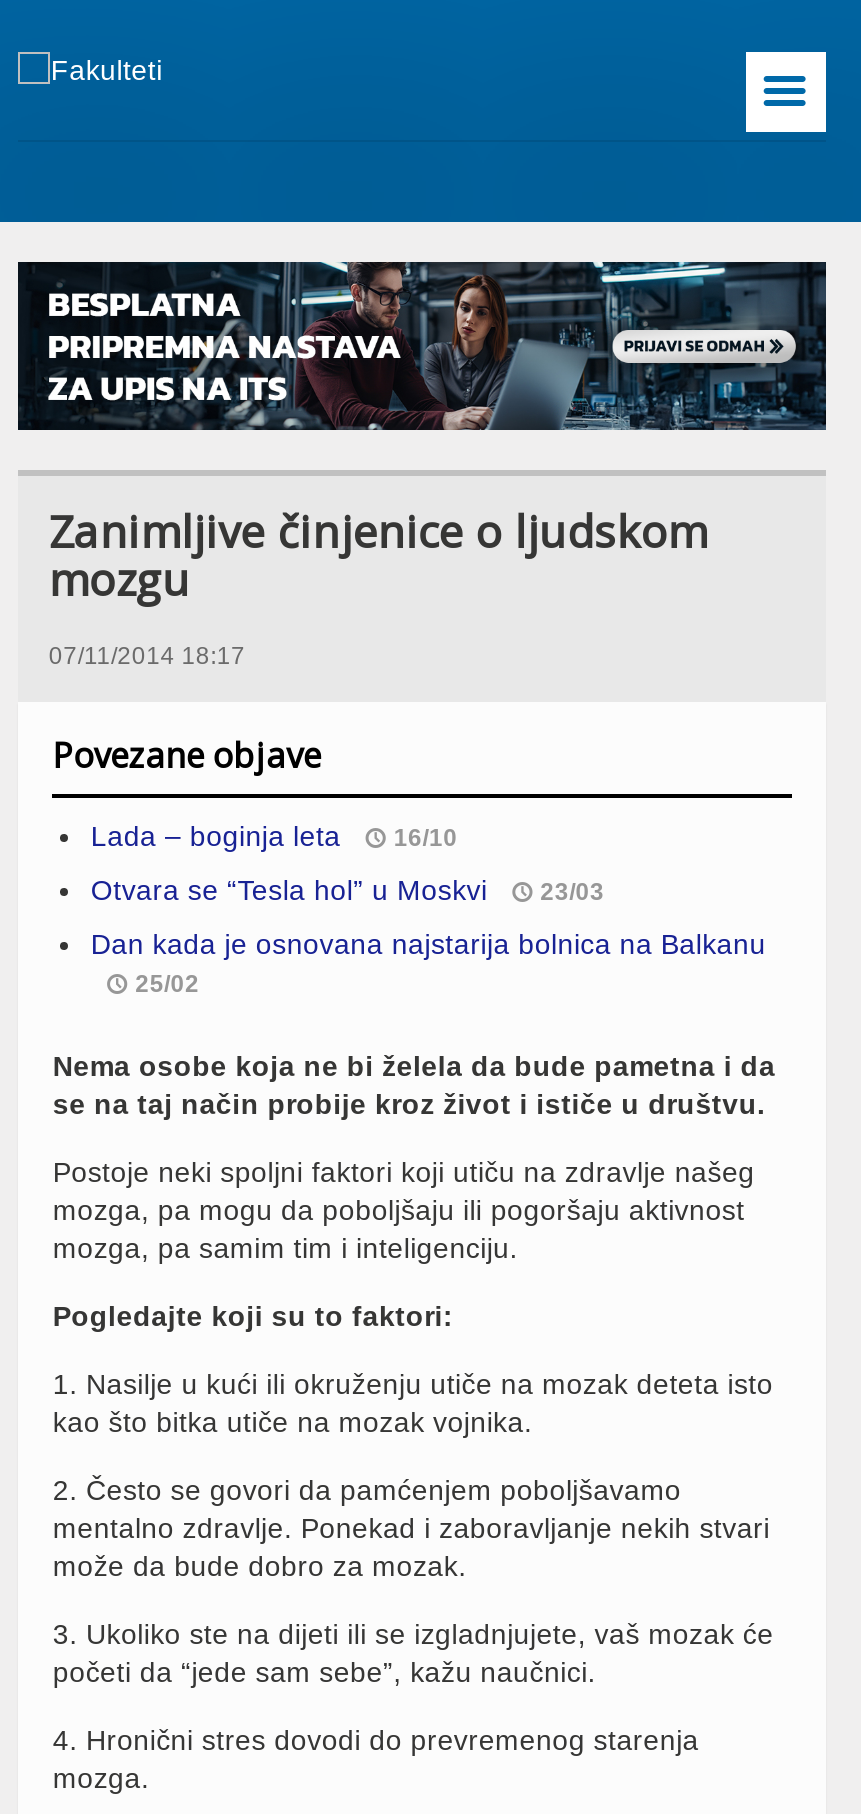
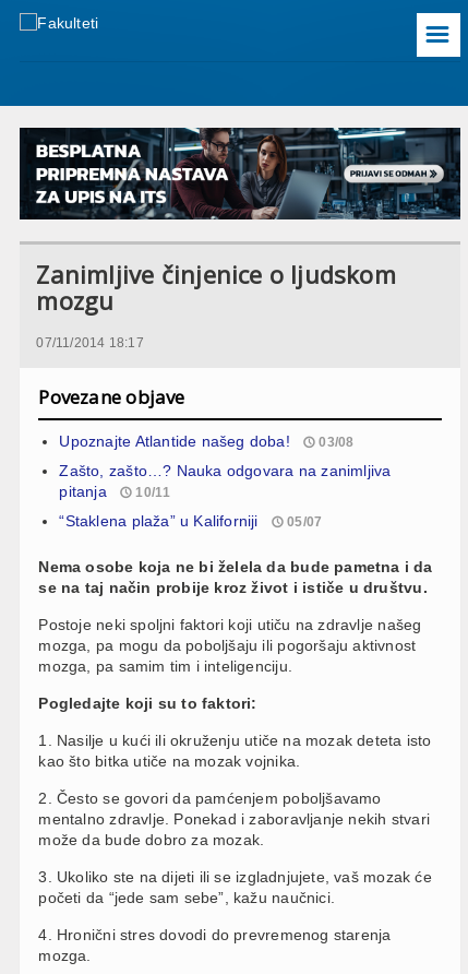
- Lada – boginja leta
- 16/10
+ Upoznajte Atlantide našeg doba!
+ 03/08

- Otvara se “Tesla hol” u Moskvi
- 23/03
+ Zašto, zašto…? Nauka odgovara na zanimljiva
+ pitanja
+ 10/11

- Dan kada je osnovana najstarija bolnica na Balkanu
- 25/02
+ “Staklena plaža” u Kaliforniji
+ 05/07
